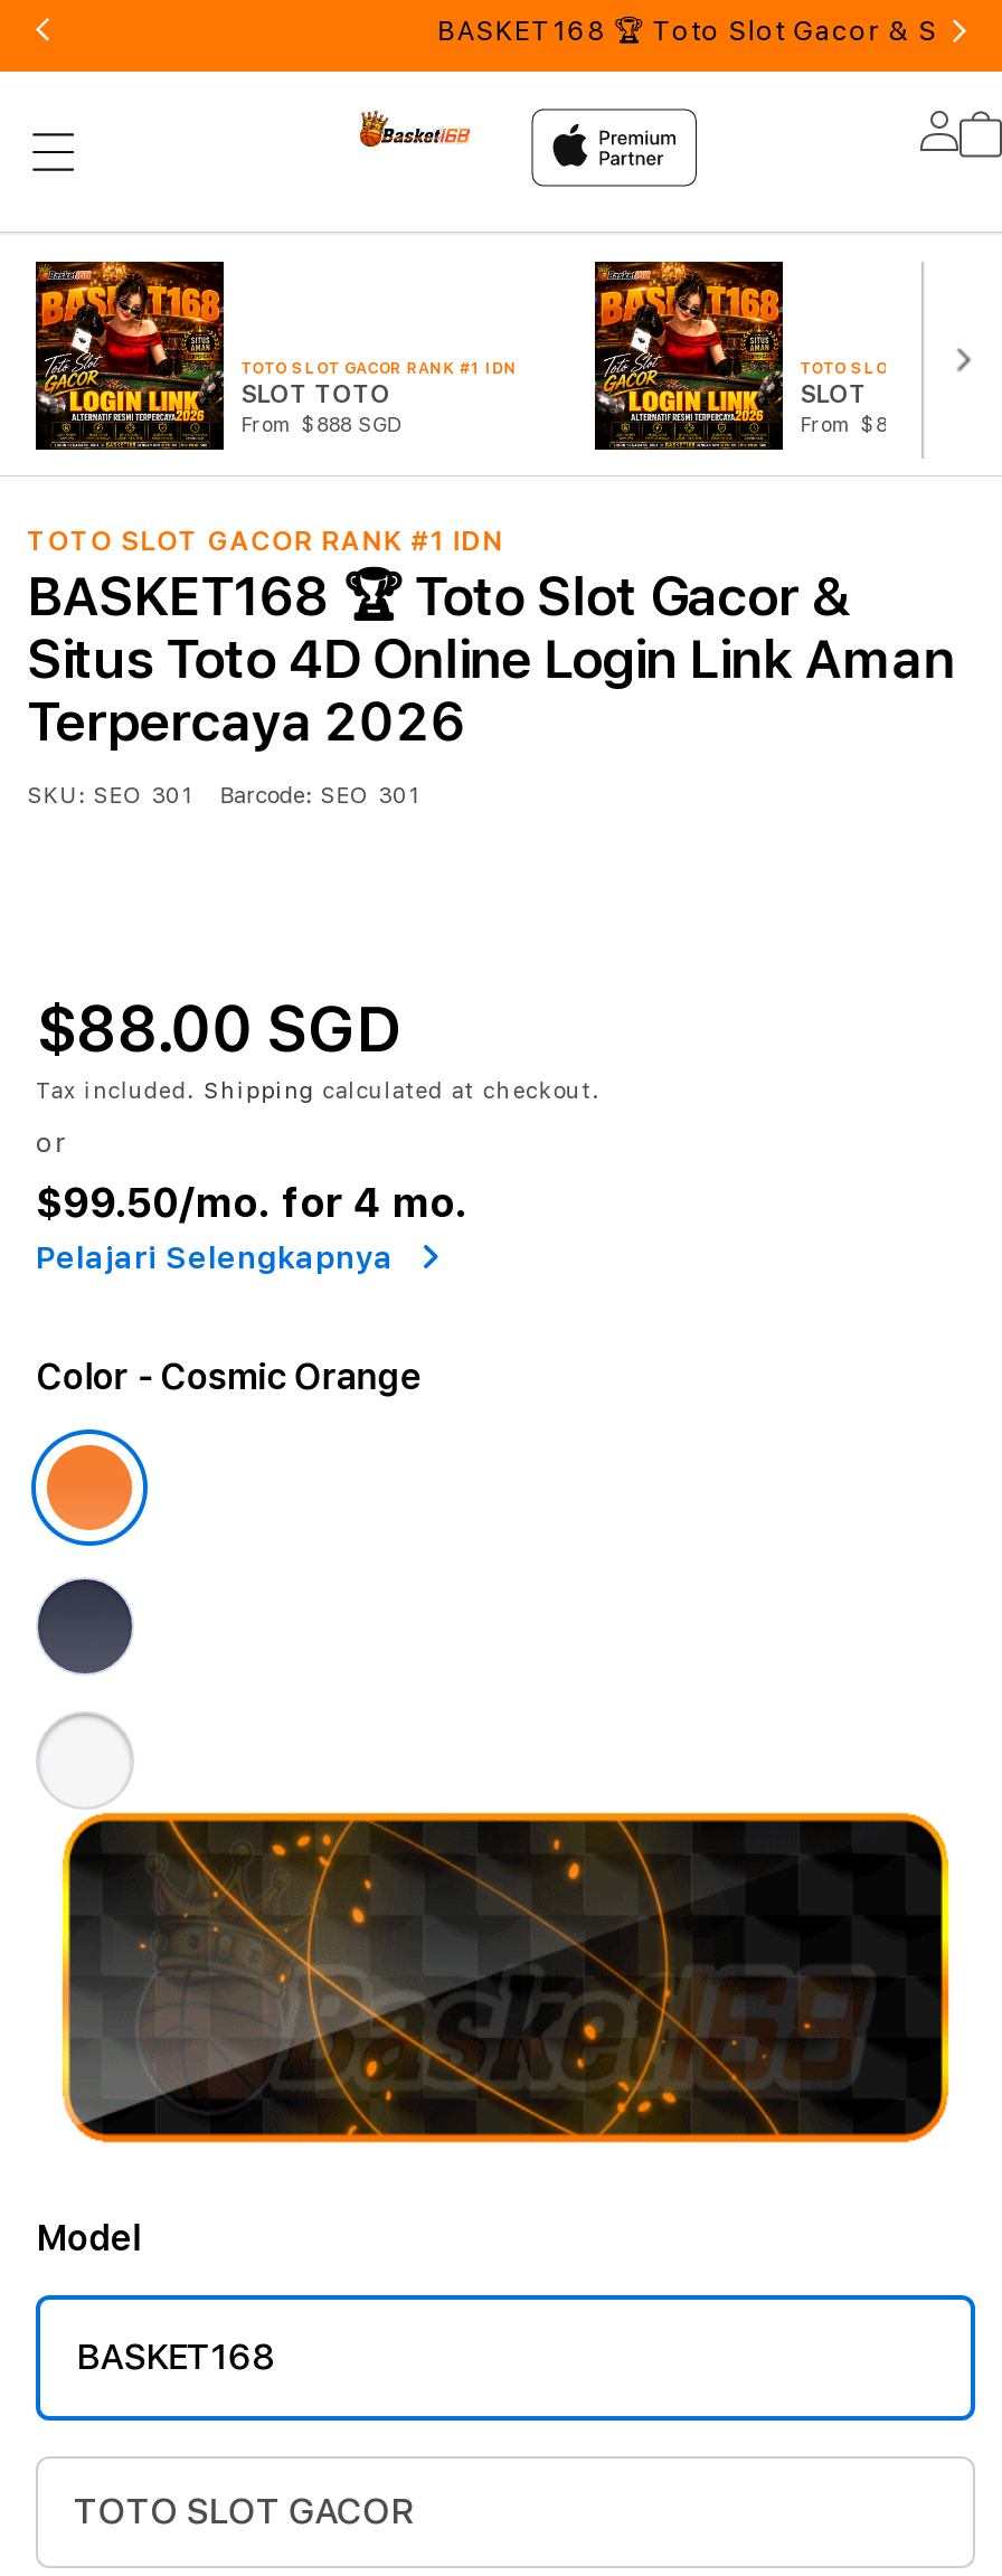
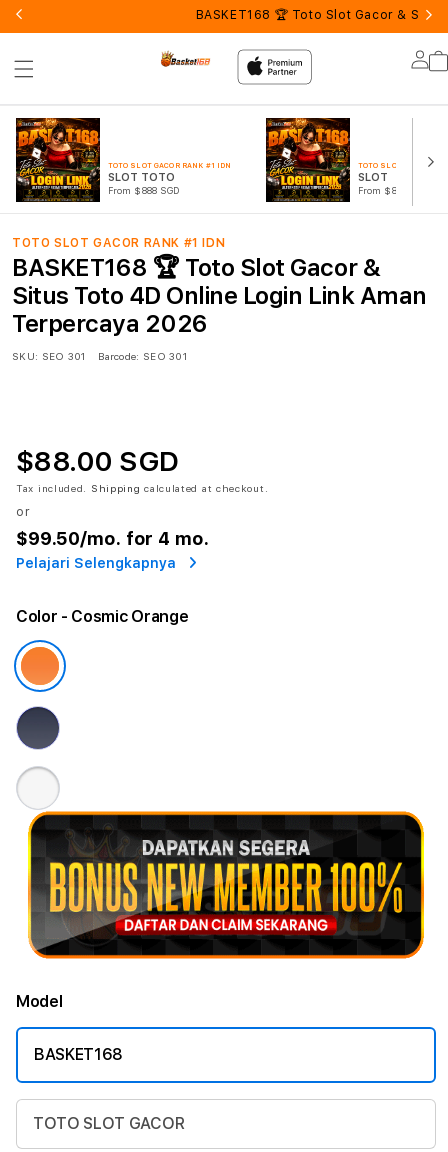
- [image]
+ [image]
